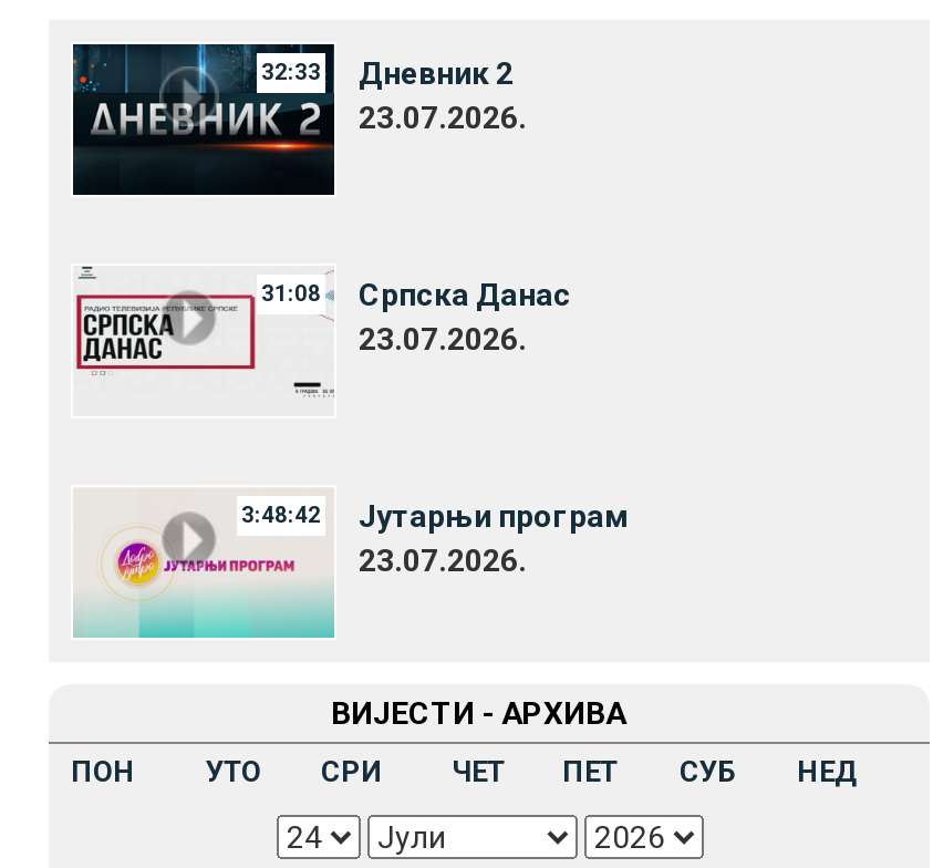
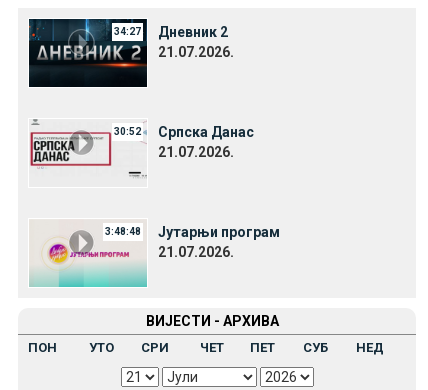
- 32:33 Дневник 2
+ 34:27 Дневник 2

- 23.07.2026.
+ 21.07.2026.

- 31:08 Српска Данас
+ 30:52 Српска Данас

- 23.07.2026.
+ 21.07.2026.

- 3:48:42 Јутарњи програм
+ 3:48:48 Јутарњи програм

- 23.07.2026.
+ 21.07.2026.
